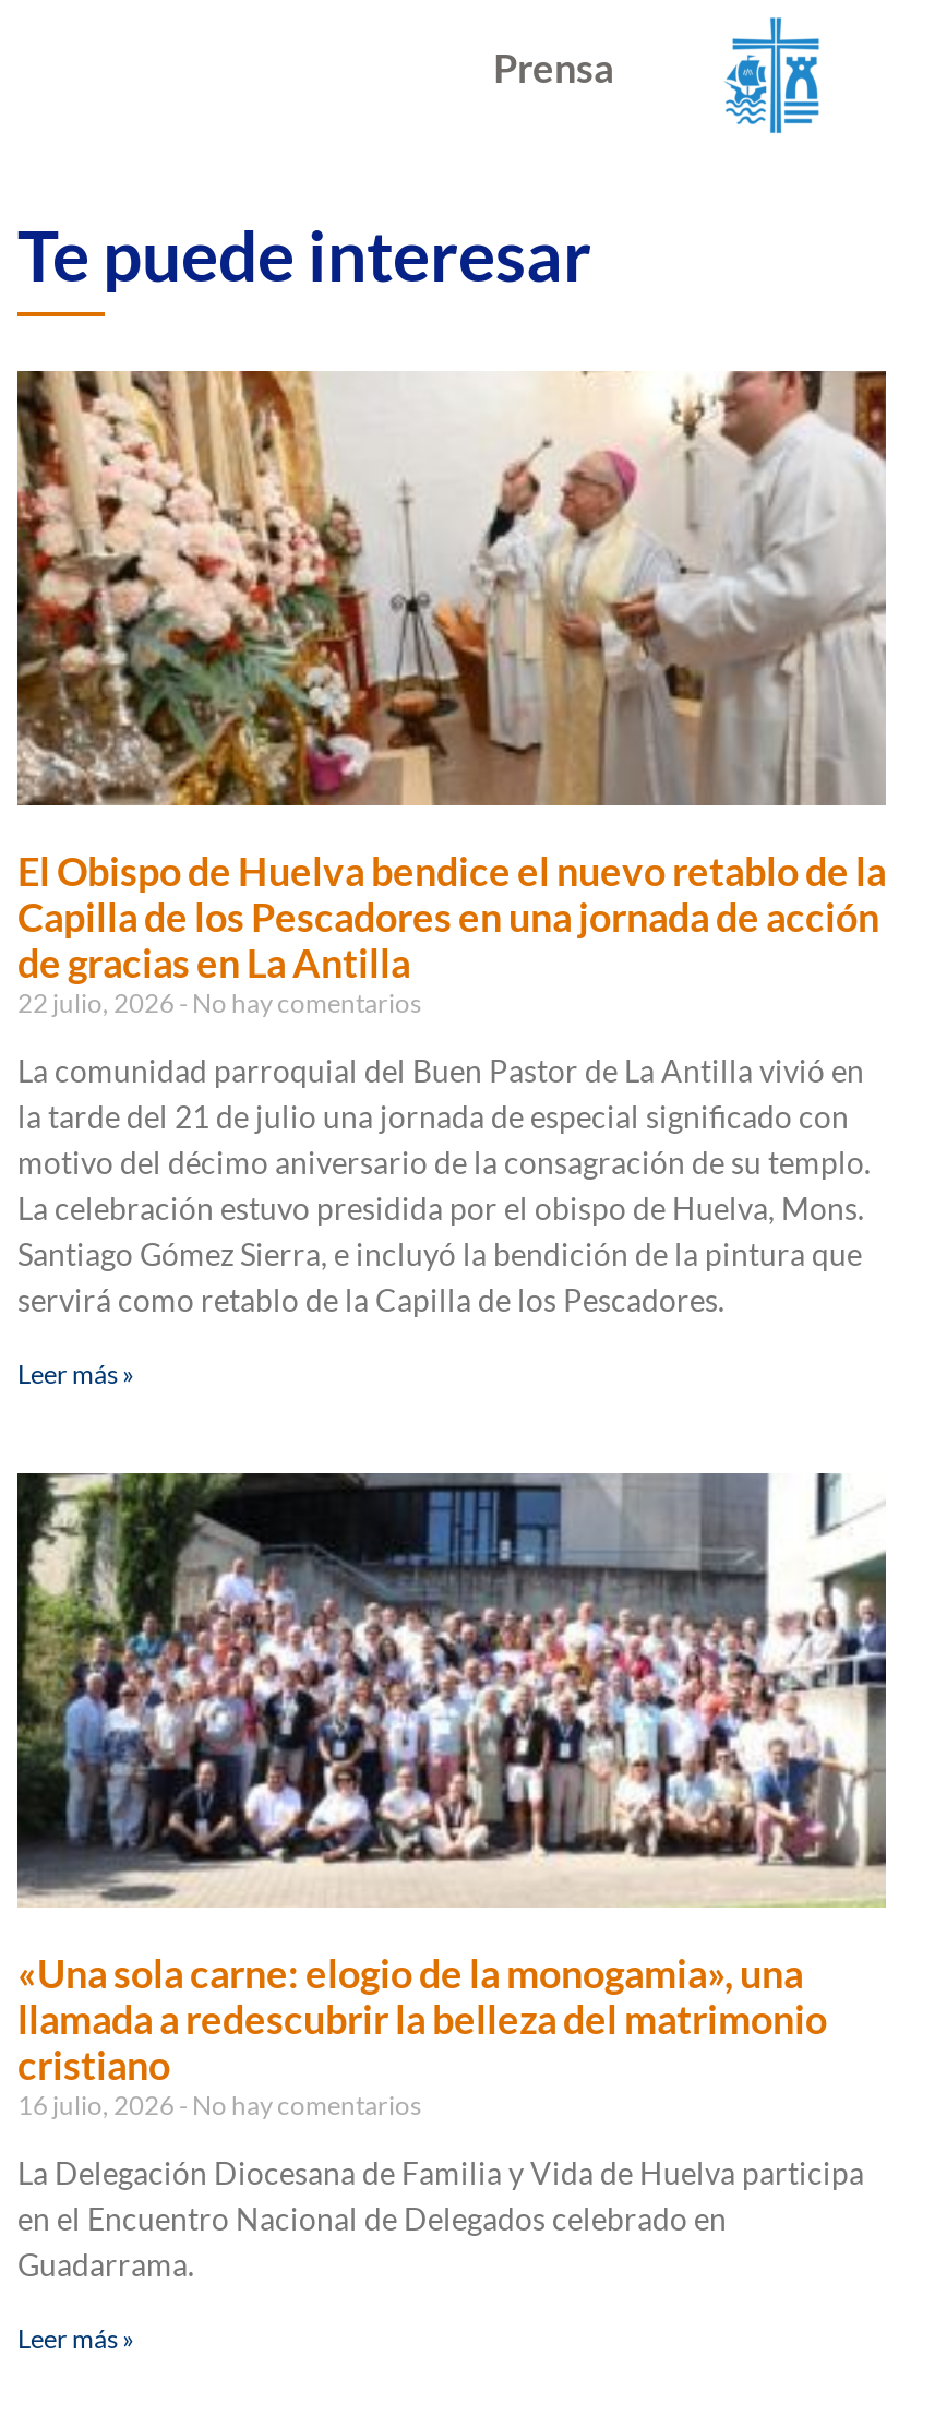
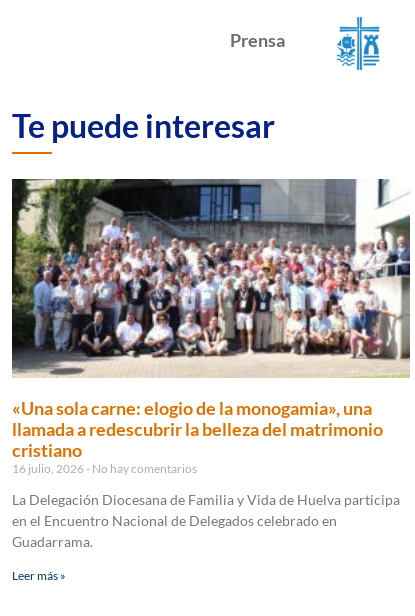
- [image]
- El Obispo de Huelva bendice el nuevo retablo de la
- Capilla de los Pescadores en una jornada de acción
- de gracias en La Antilla
- 22 julio, 2026 No hay comentarios
- La comunidad parroquial del Buen Pastor de La Antilla vivió en
- la tarde del 21 de julio una jornada de especial significado con
- motivo del décimo aniversario de la consagración de su templo.
- La celebración estuvo presidida por el obispo de Huelva, Mons.
- Santiago Gómez Sierra, e incluyó la bendición de la pintura que
- servirá como retablo de la Capilla de los Pescadores.
- Leer más »
